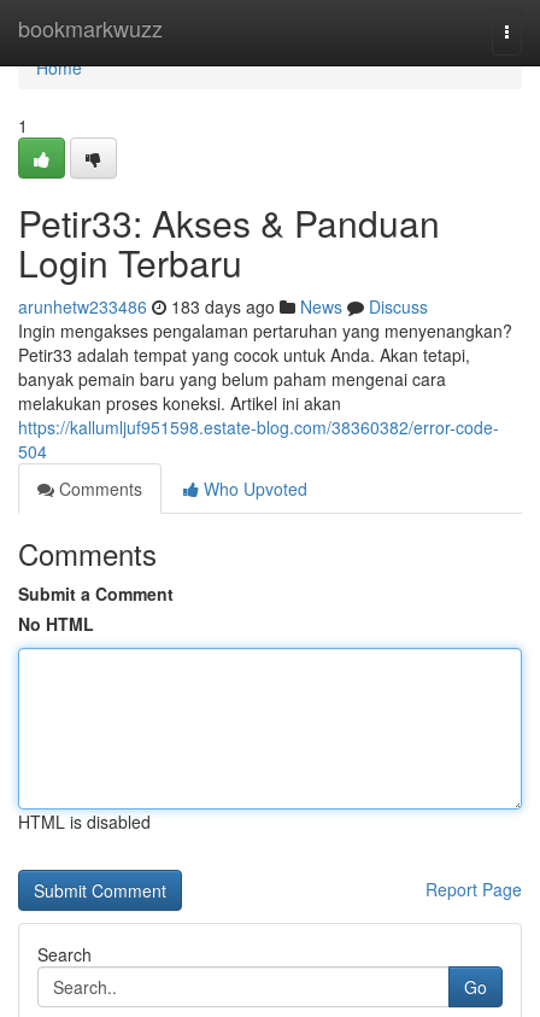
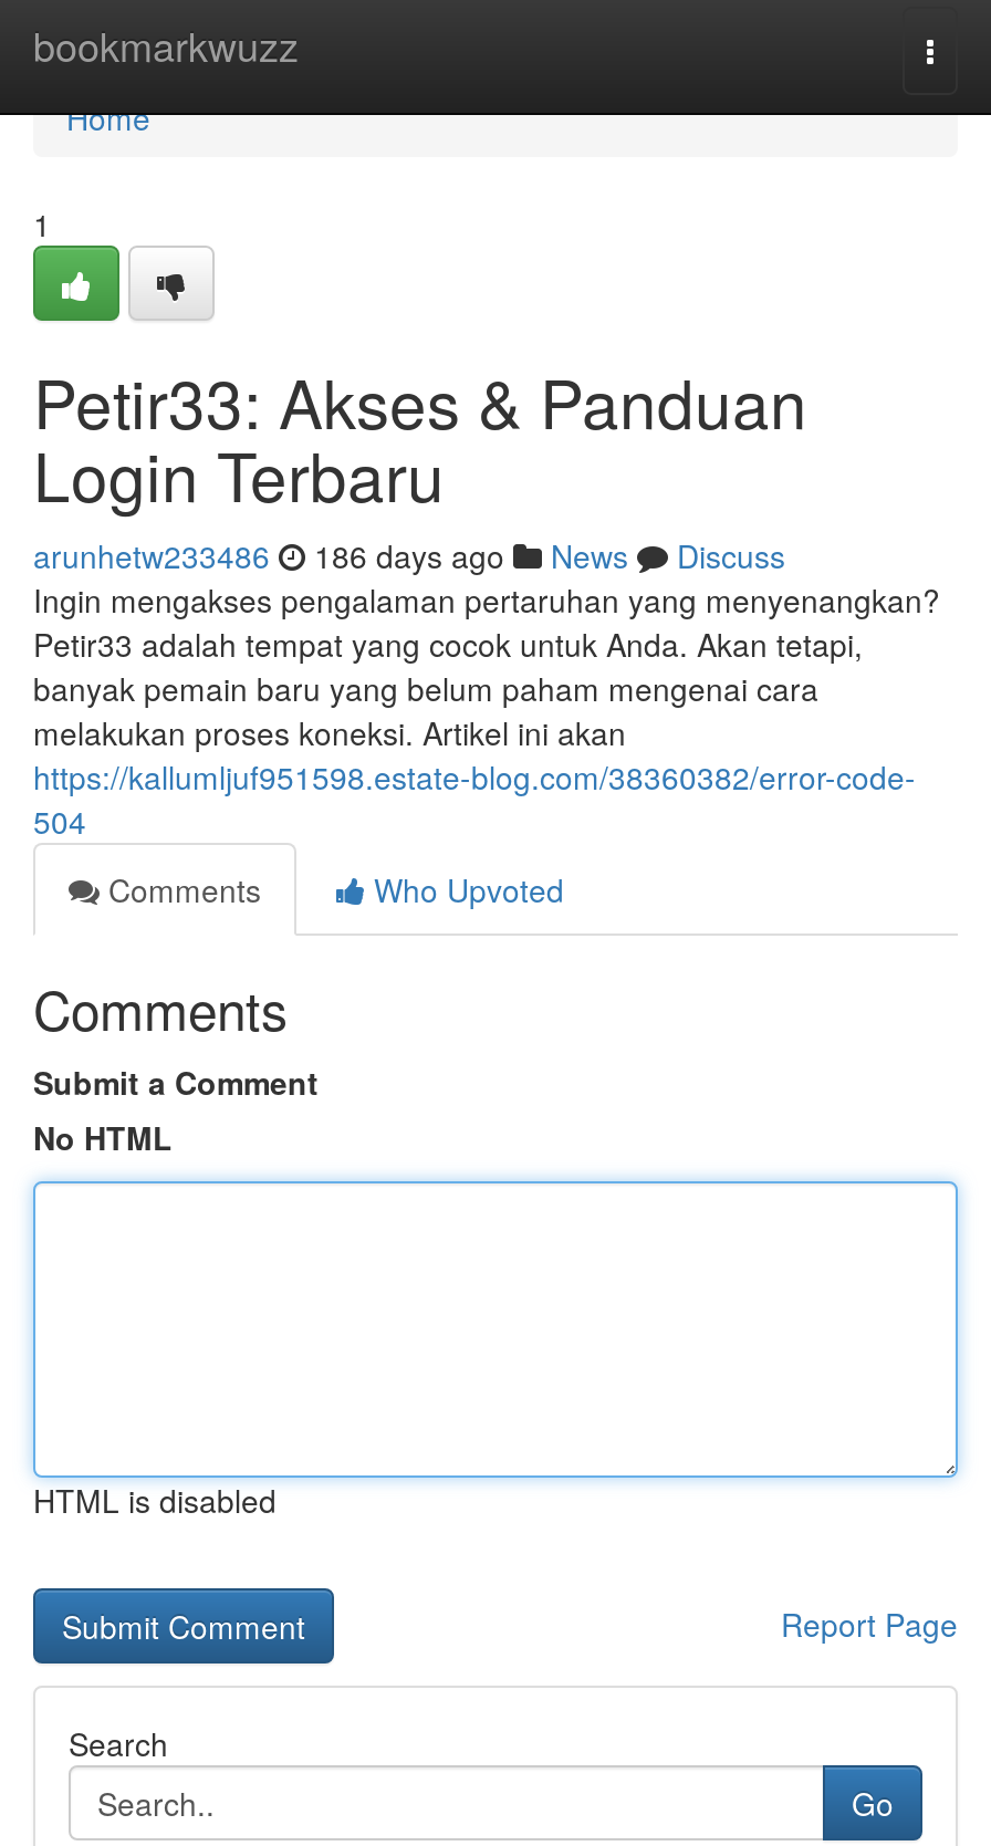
- arunhetw233486 183 days ago News Discuss
+ arunhetw233486 186 days ago News Discuss
